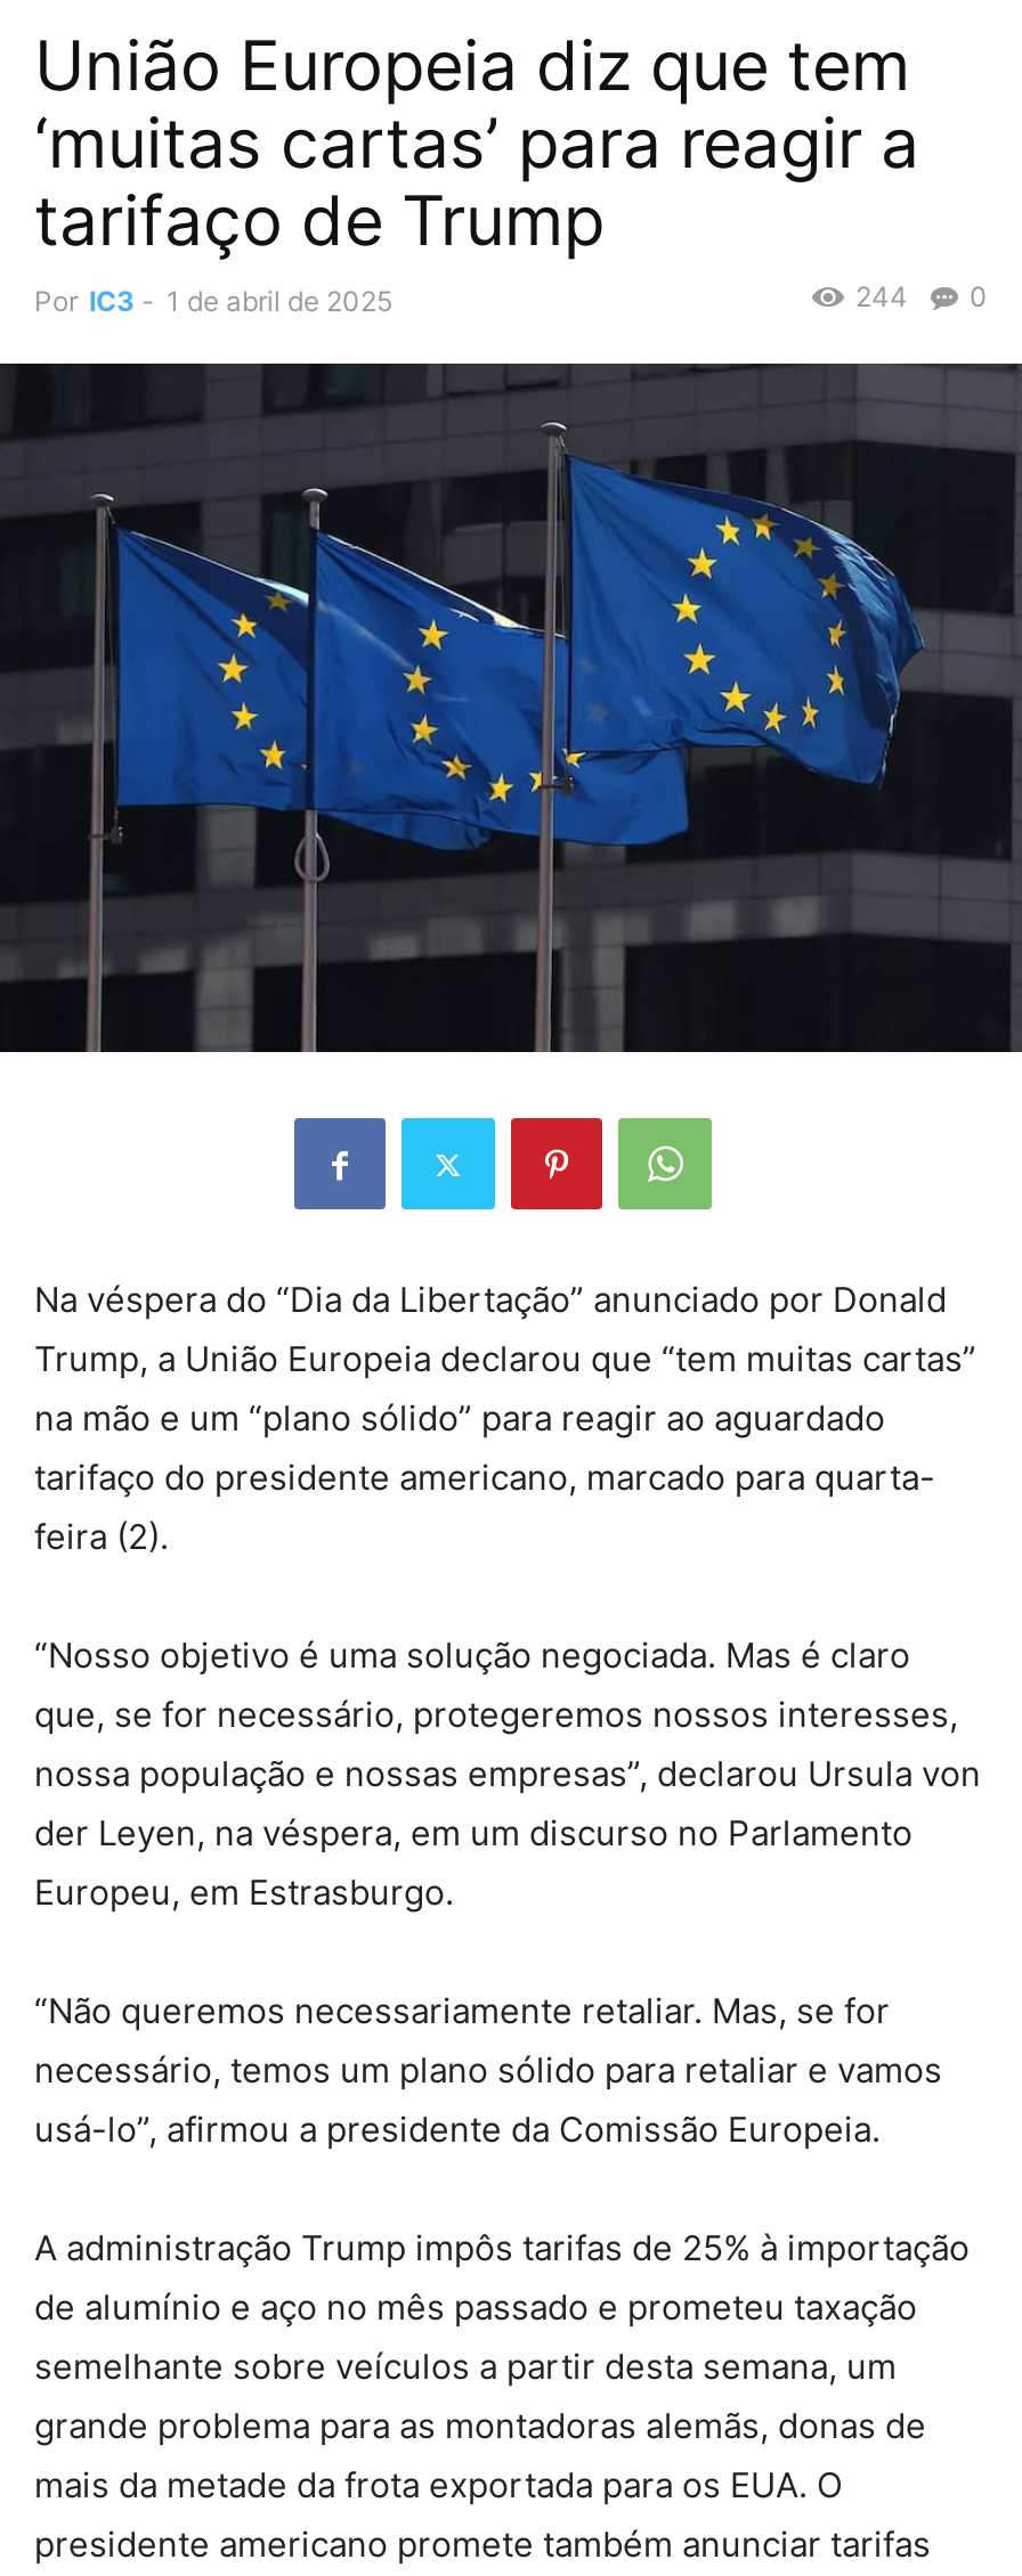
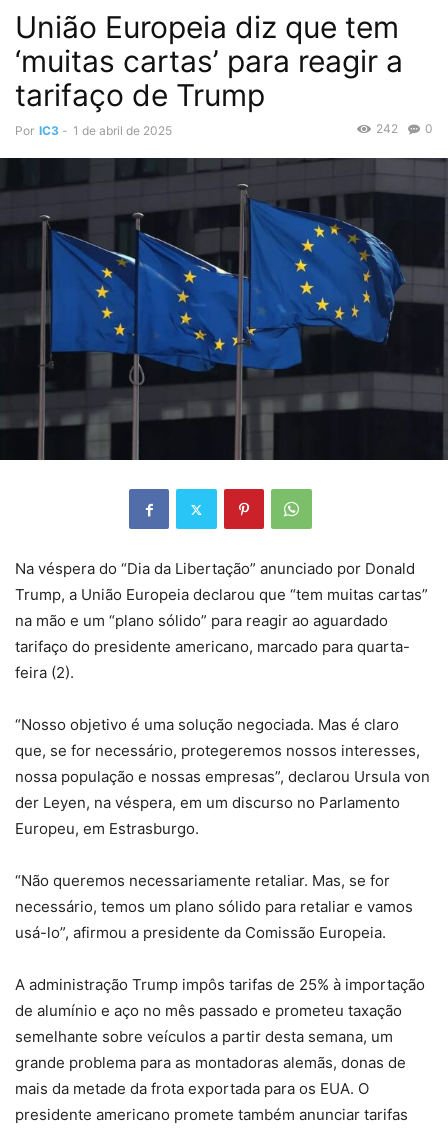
- 244 0
+ 242 0
